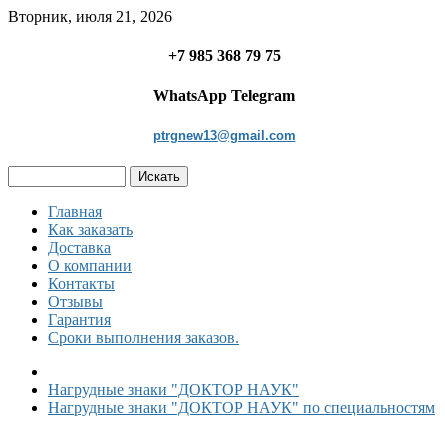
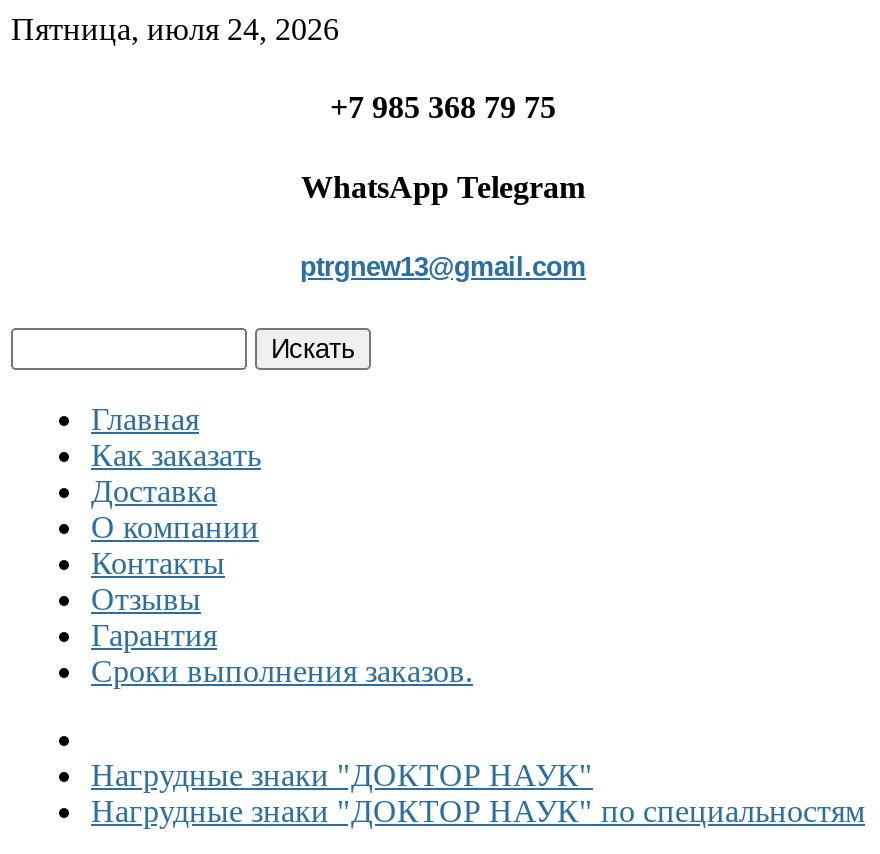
- Вторник, июля 21, 2026
+ Пятница, июля 24, 2026
